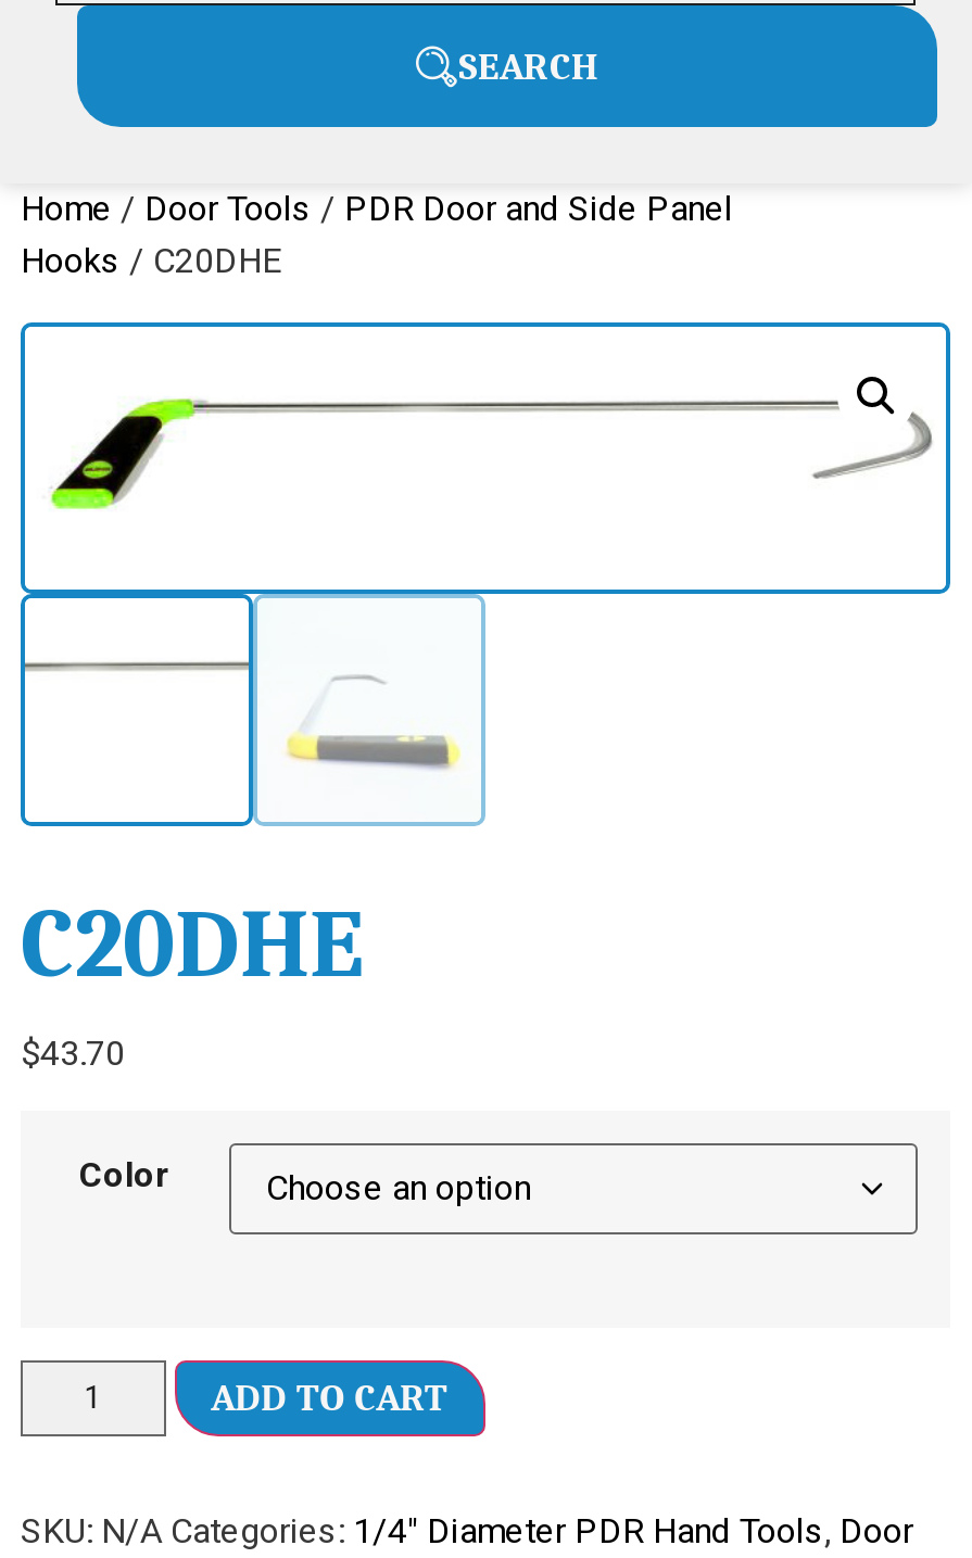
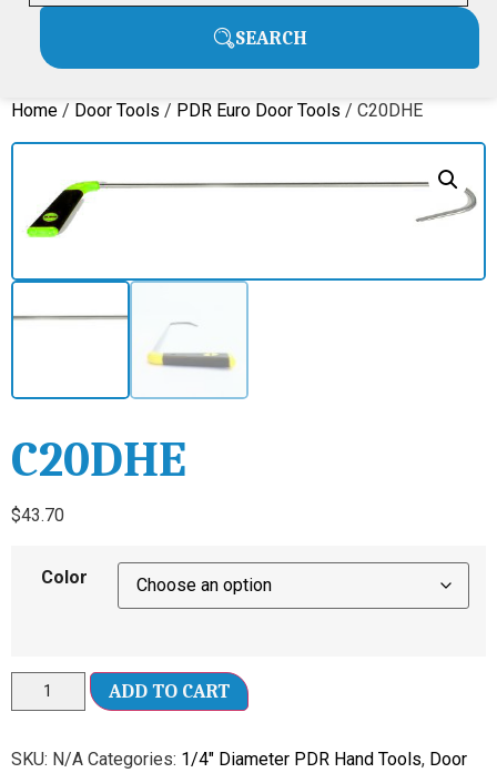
- Home / Door Tools / PDR Door and Side Panel
- Hooks / C20DHE
+ Home / Door Tools / PDR Euro Door Tools / C20DHE
